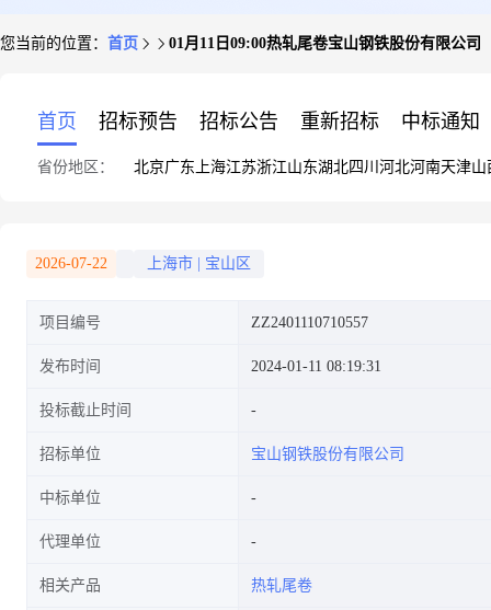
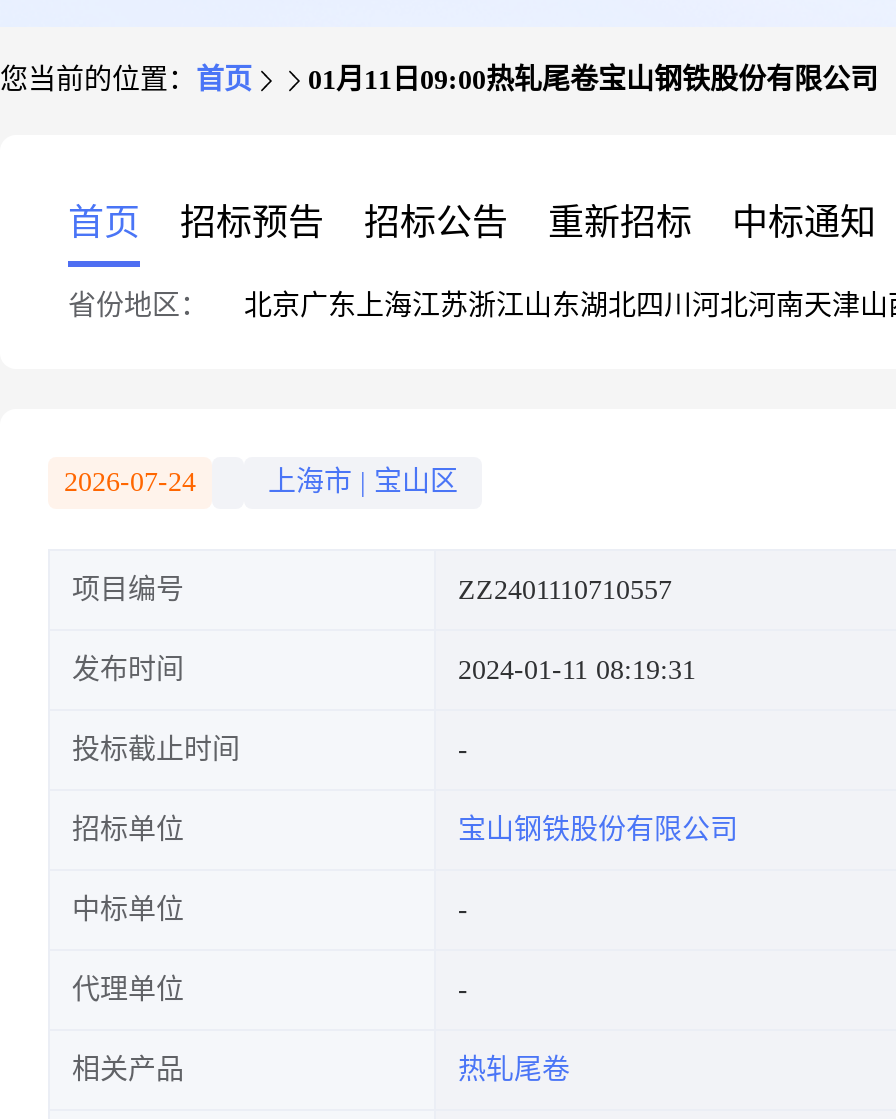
- 2026-07-22
+ 2026-07-24
